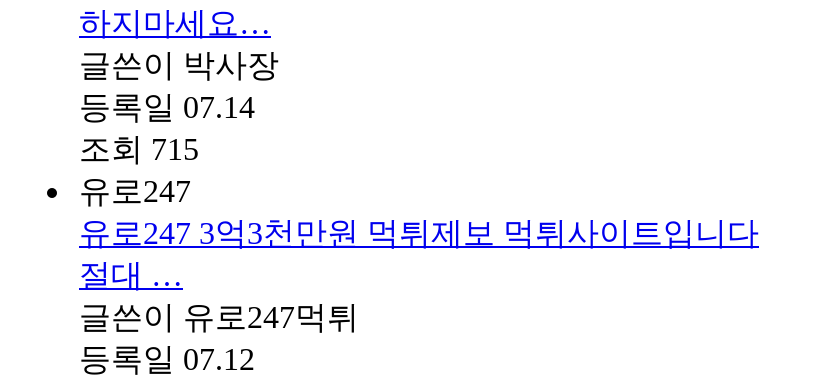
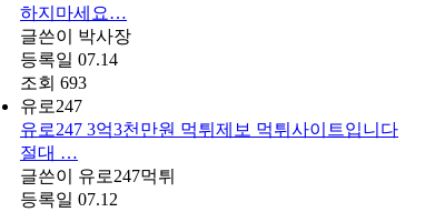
- 조회 715
+ 조회 693
